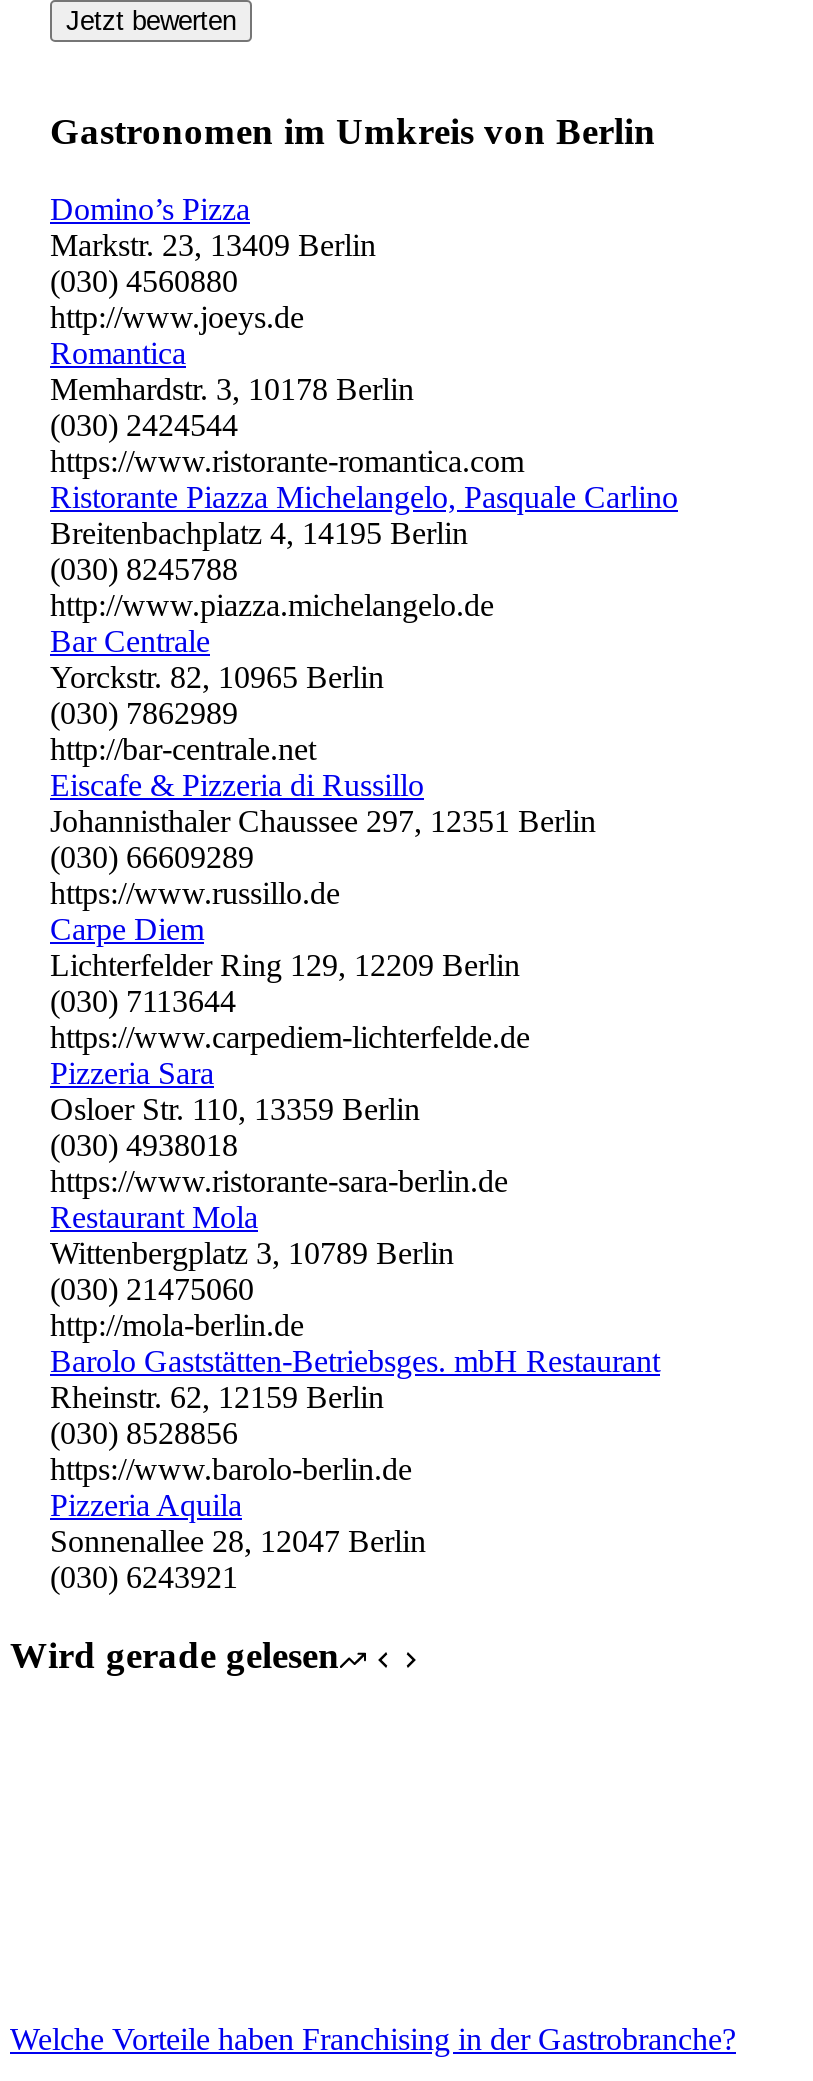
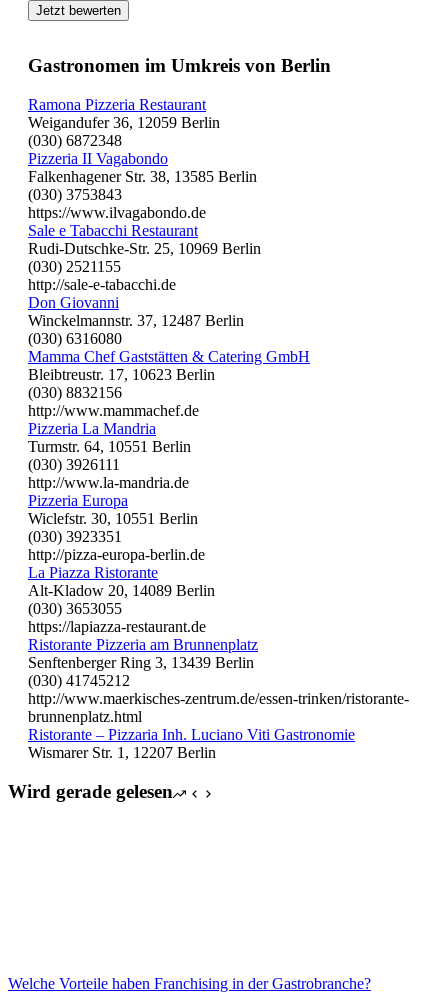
- Domino’s Pizza
- Markstr. 23, 13409 Berlin
- (030) 4560880
- http://www.joeys.de
- Romantica
- Memhardstr. 3, 10178 Berlin
- (030) 2424544
- https://www.ristorante-romantica.com
- Ristorante Piazza Michelangelo, Pasquale Carlino
- Breitenbachplatz 4, 14195 Berlin
- (030) 8245788
- http://www.piazza.michelangelo.de
- Bar Centrale
- Yorckstr. 82, 10965 Berlin
- (030) 7862989
- http://bar-centrale.net
- Eiscafe & Pizzeria di Russillo
- Johannisthaler Chaussee 297, 12351 Berlin
- (030) 66609289
- https://www.russillo.de
- Carpe Diem
- Lichterfelder Ring 129, 12209 Berlin
- (030) 7113644
- https://www.carpediem-lichterfelde.de
- Pizzeria Sara
- Osloer Str. 110, 13359 Berlin
- (030) 4938018
- https://www.ristorante-sara-berlin.de
- Restaurant Mola
- Wittenbergplatz 3, 10789 Berlin
- (030) 21475060
- http://mola-berlin.de
- Barolo Gaststätten-Betriebsges. mbH Restaurant
- Rheinstr. 62, 12159 Berlin
- (030) 8528856
- https://www.barolo-berlin.de
- Pizzeria Aquila
- Sonnenallee 28, 12047 Berlin
- (030) 6243921
+ Ramona Pizzeria Restaurant
+ Weigandufer 36, 12059 Berlin
+ (030) 6872348
+ Pizzeria II Vagabondo
+ Falkenhagener Str. 38, 13585 Berlin
+ (030) 3753843
+ https://www.ilvagabondo.de
+ Sale e Tabacchi Restaurant
+ Rudi-Dutschke-Str. 25, 10969 Berlin
+ (030) 2521155
+ http://sale-e-tabacchi.de
+ Don Giovanni
+ Winckelmannstr. 37, 12487 Berlin
+ (030) 6316080
+ Mamma Chef Gaststätten & Catering GmbH
+ Bleibtreustr. 17, 10623 Berlin
+ (030) 8832156
+ http://www.mammachef.de
+ Pizzeria La Mandria
+ Turmstr. 64, 10551 Berlin
+ (030) 3926111
+ http://www.la-mandria.de
+ Pizzeria Europa
+ Wiclefstr. 30, 10551 Berlin
+ (030) 3923351
+ http://pizza-europa-berlin.de
+ La Piazza Ristorante
+ Alt-Kladow 20, 14089 Berlin
+ (030) 3653055
+ https://lapiazza-restaurant.de
+ Ristorante Pizzeria am Brunnenplatz
+ Senftenberger Ring 3, 13439 Berlin
+ (030) 41745212
+ http://www.maerkisches-zentrum.de/essen-trinken/ristorante-
+ brunnenplatz.html
+ Ristorante – Pizzaria Inh. Luciano Viti Gastronomie
+ Wismarer Str. 1, 12207 Berlin
